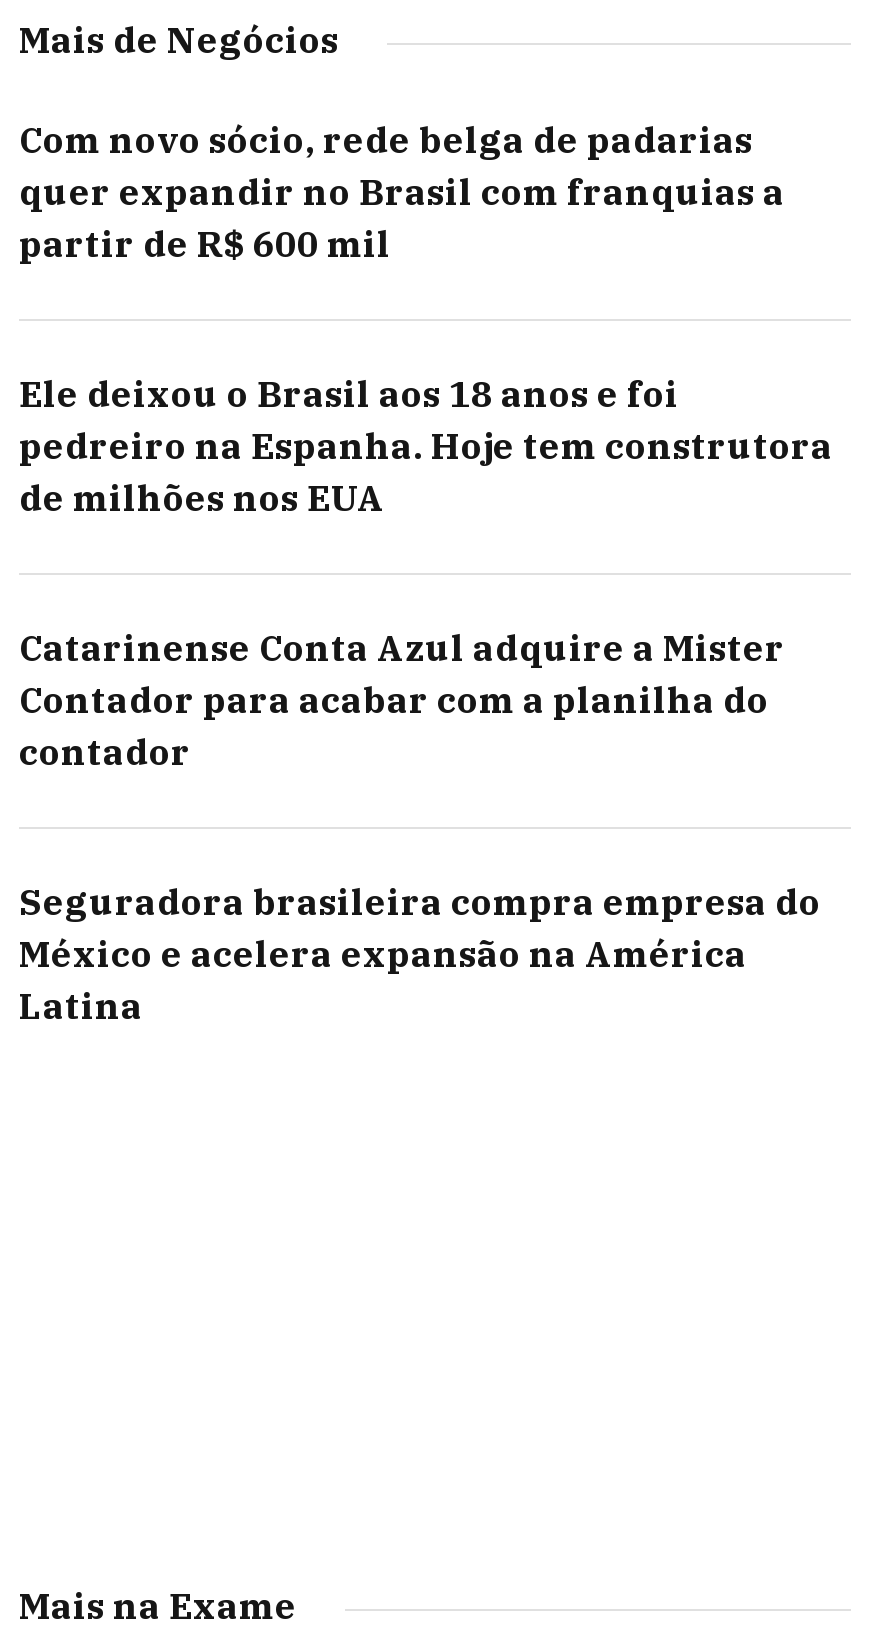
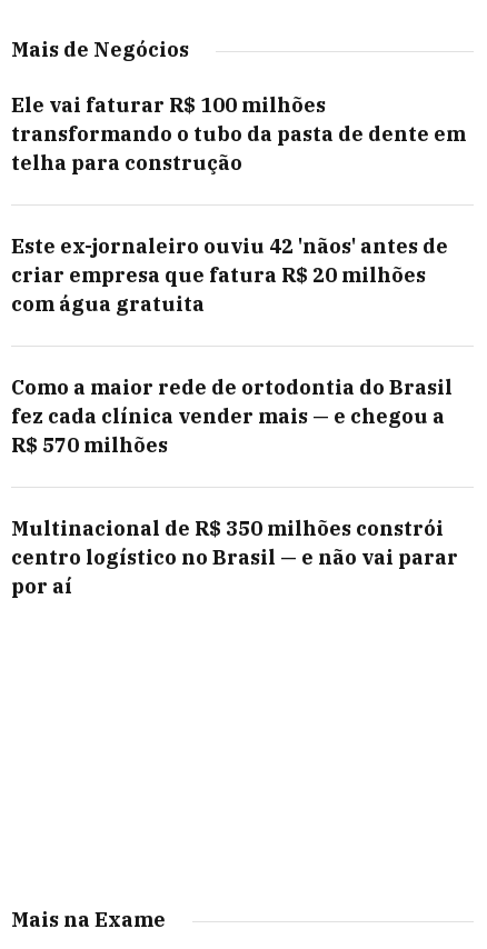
- Com novo sócio, rede belga de padarias
- quer expandir no Brasil com franquias a
- partir de R$ 600 mil
+ Ele vai faturar R$ 100 milhões
+ transformando o tubo da pasta de dente em
+ telha para construção

- Ele deixou o Brasil aos 18 anos e foi
- pedreiro na Espanha. Hoje tem construtora
- de milhões nos EUA
+ Este ex-jornaleiro ouviu 42 'nãos' antes de
+ criar empresa que fatura R$ 20 milhões
+ com água gratuita

- Catarinense Conta Azul adquire a Mister
- Contador para acabar com a planilha do
- contador
+ Como a maior rede de ortodontia do Brasil
+ fez cada clínica vender mais — e chegou a
+ R$ 570 milhões

- Seguradora brasileira compra empresa do
- México e acelera expansão na América
- Latina
+ Multinacional de R$ 350 milhões constrói
+ centro logístico no Brasil — e não vai parar
+ por aí
